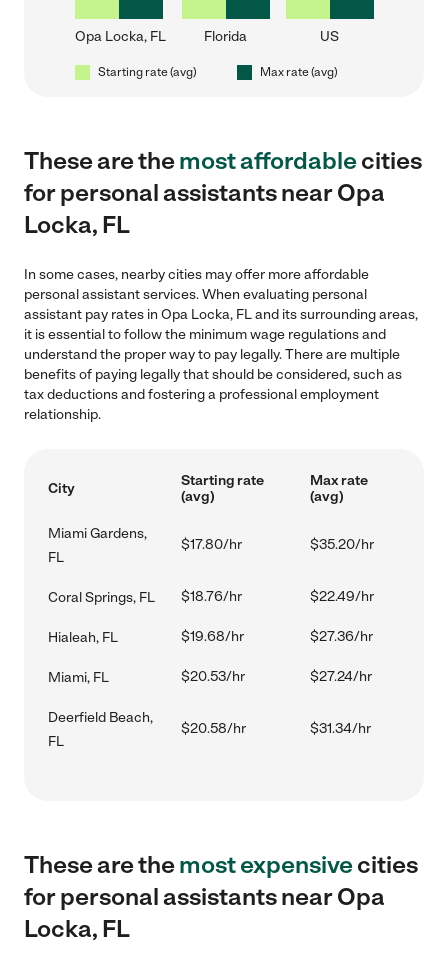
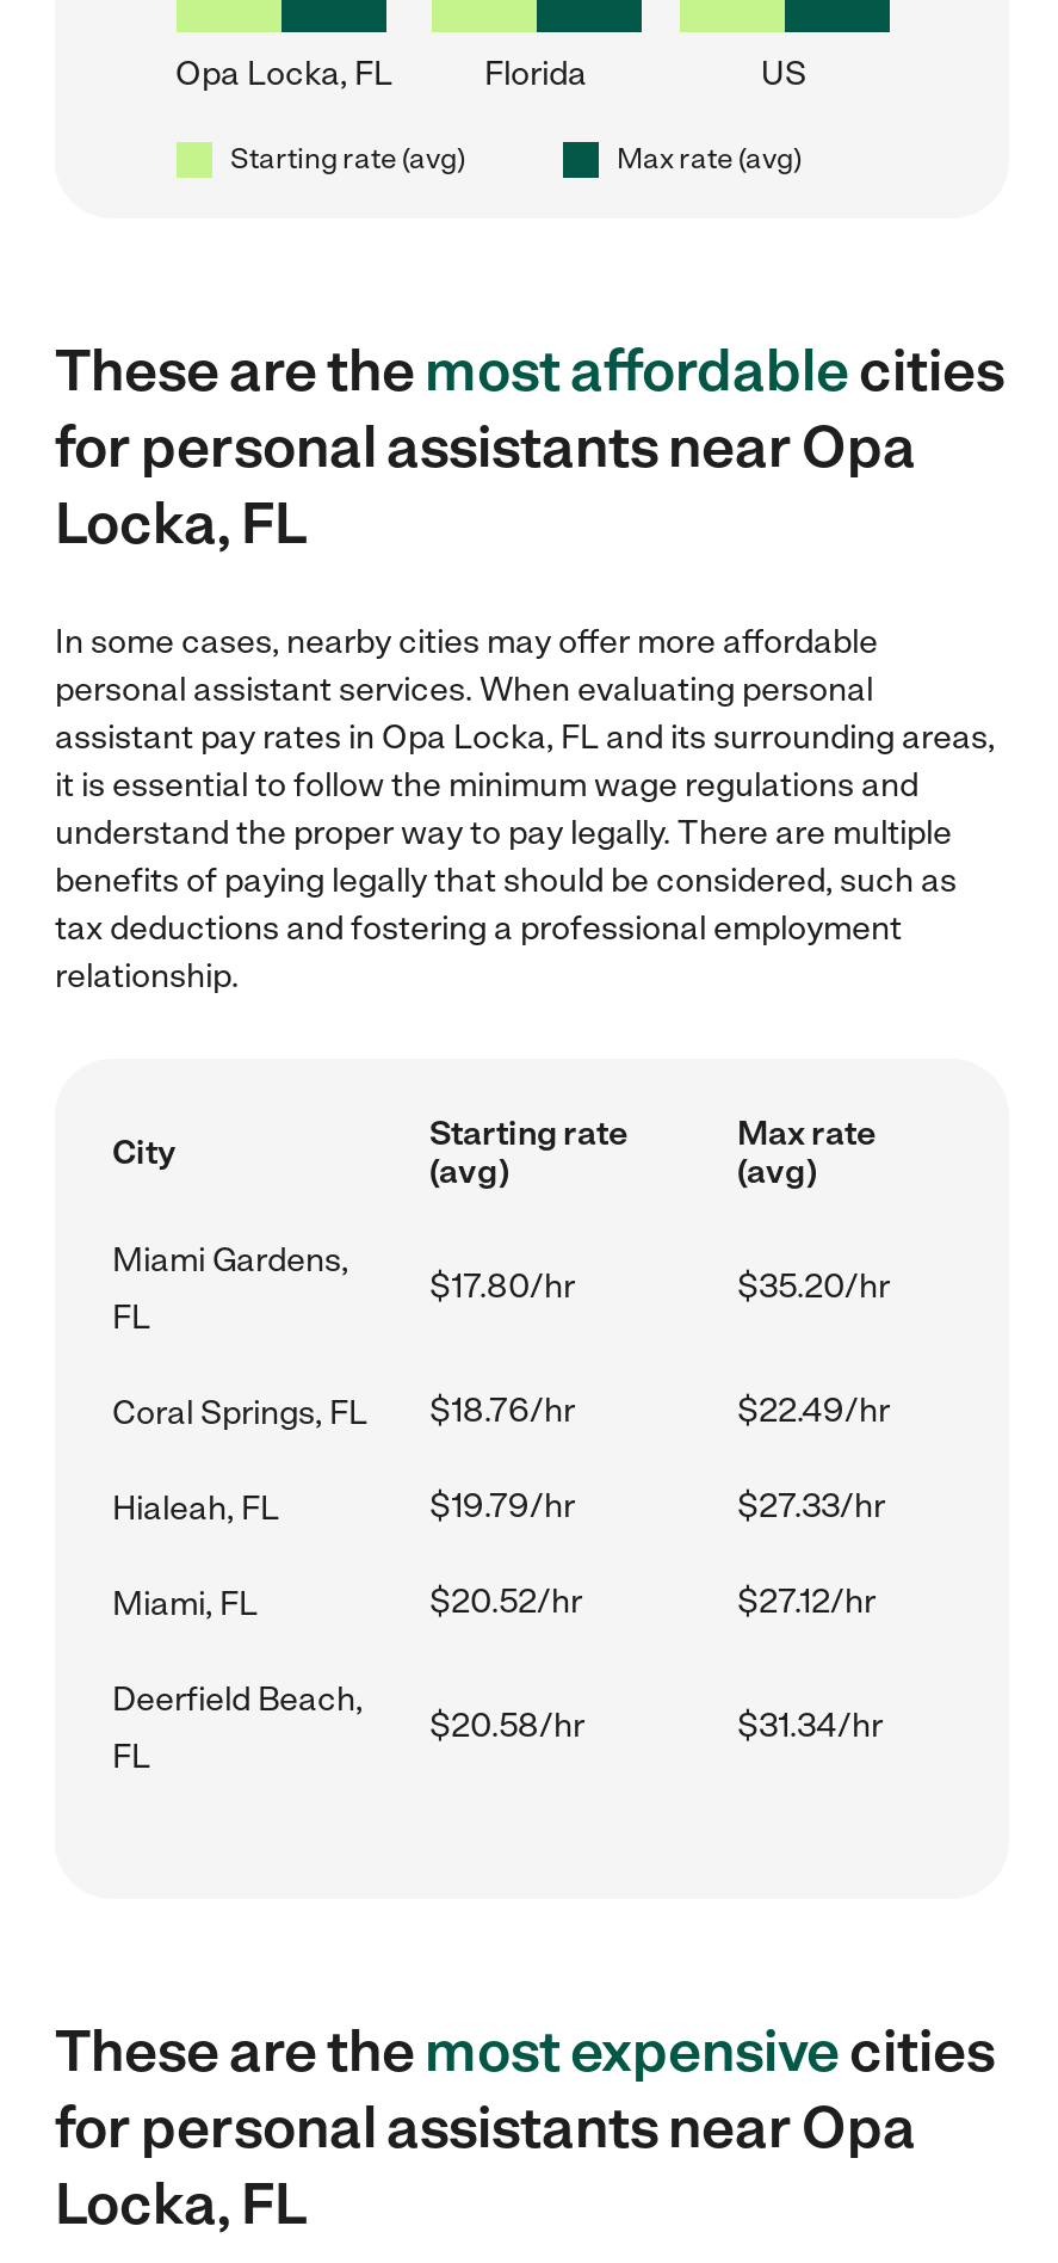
- $19.68/hr
- $27.36/hr
+ $19.79/hr
+ $27.33/hr

- $20.53/hr
- $27.24/hr
+ $20.52/hr
+ $27.12/hr
